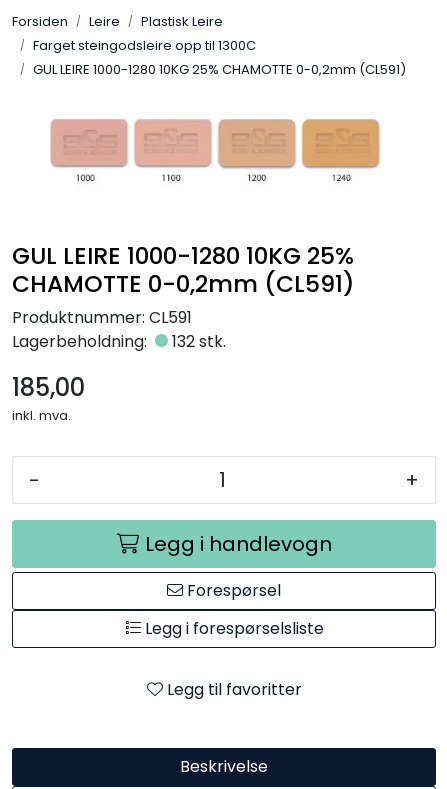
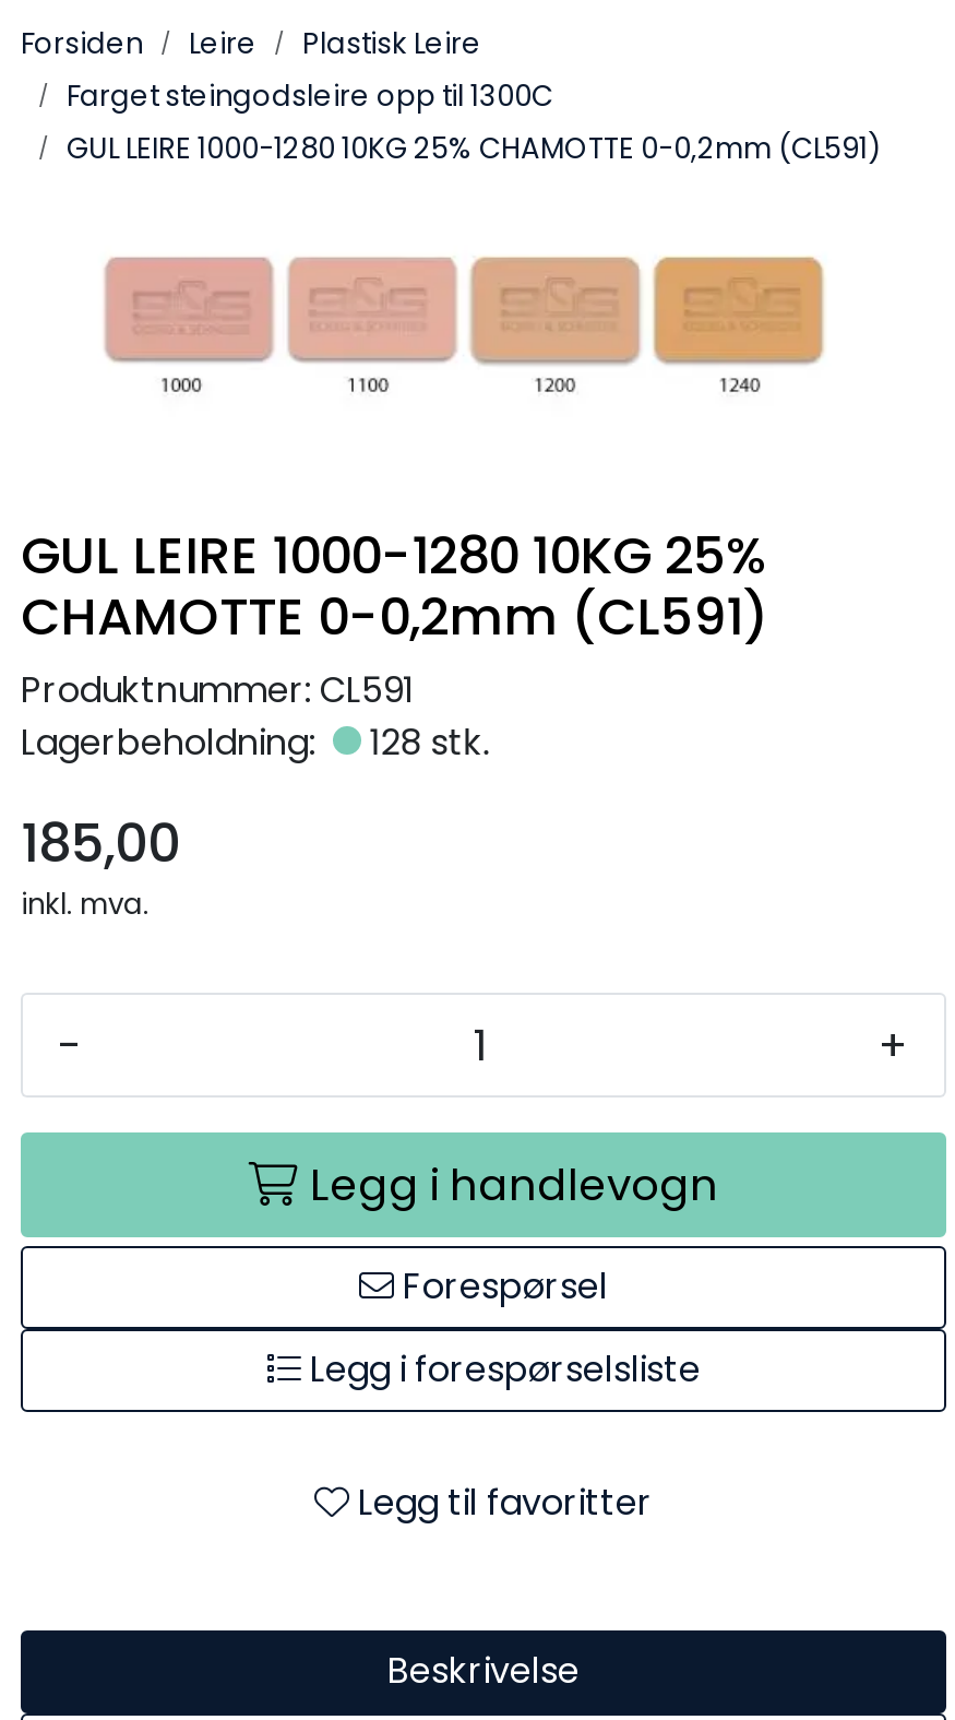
- Lagerbeholdning: 132 stk.
+ Lagerbeholdning: 128 stk.
